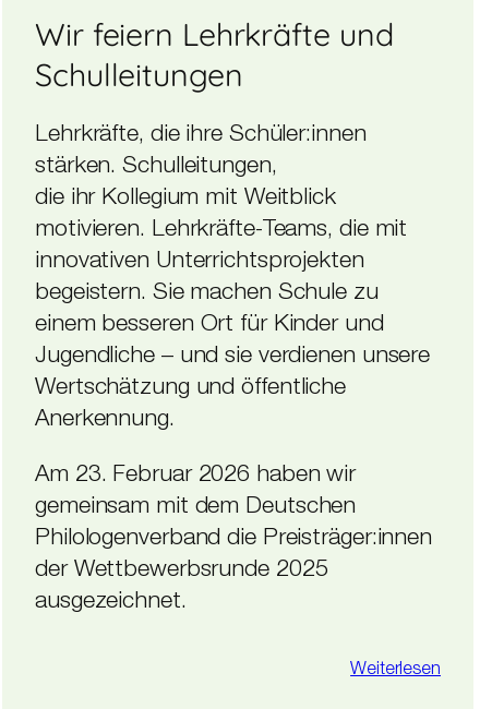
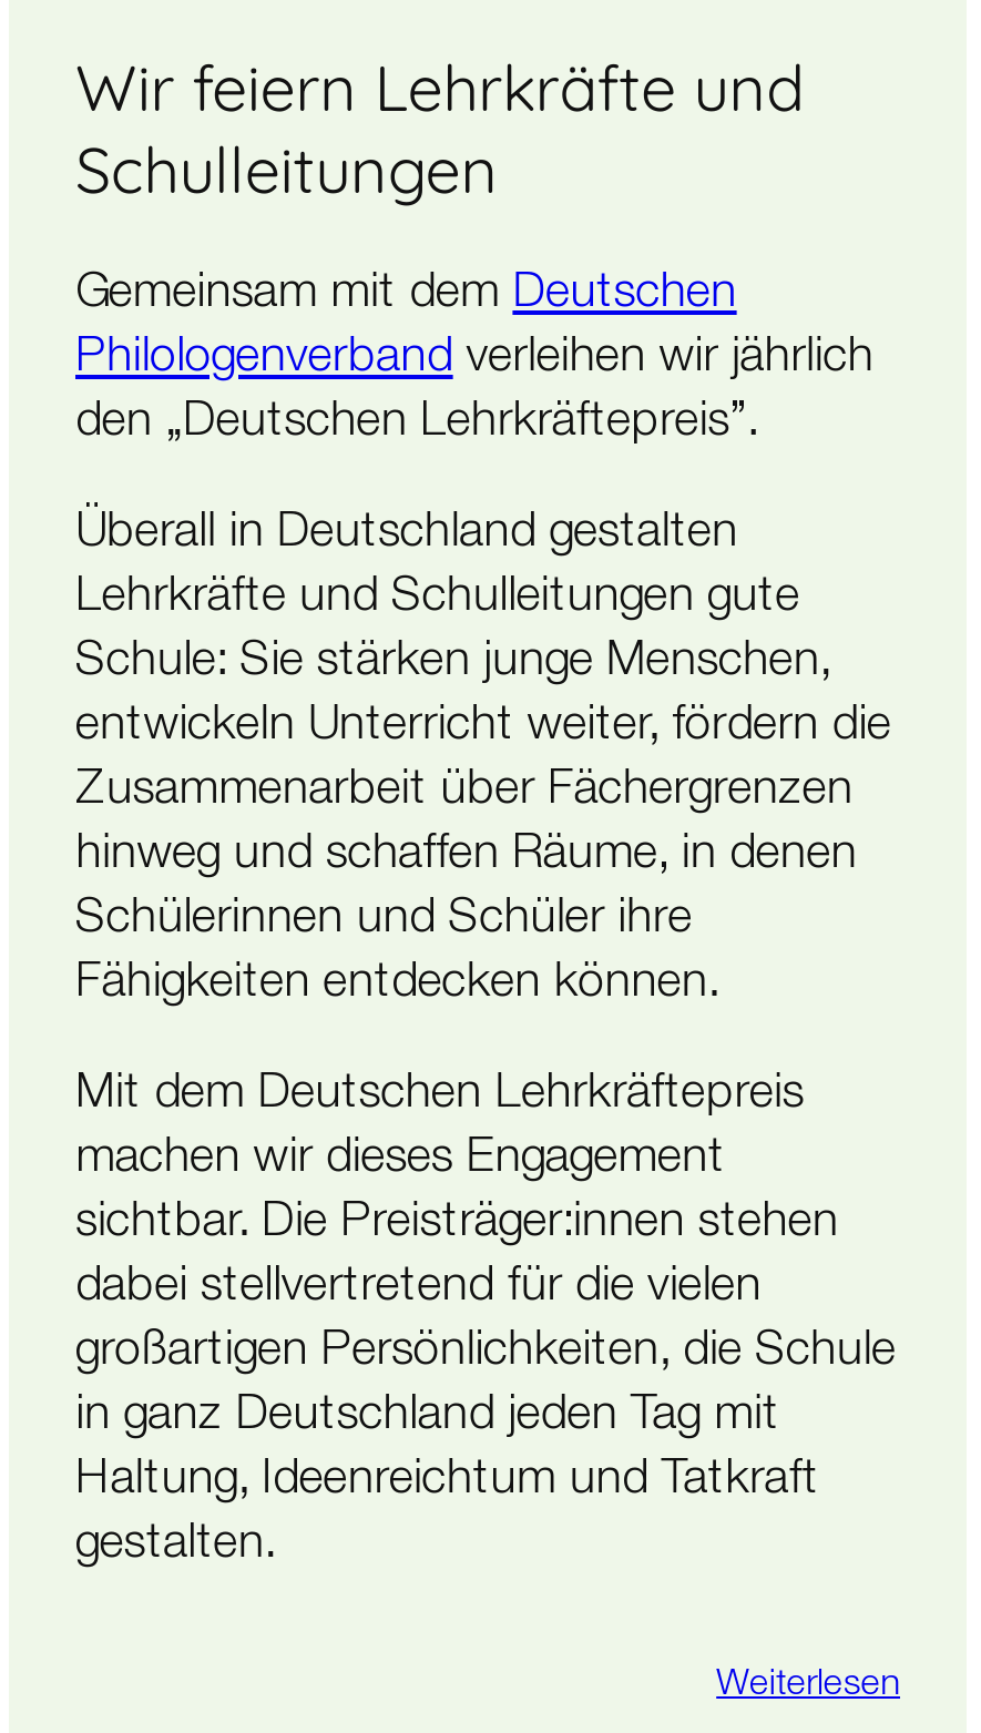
- Lehrkräfte, die ihre Schüler:innen
- stärken. Schulleitungen,
- die ihr Kollegium mit Weitblick
- motivieren. Lehrkräfte-Teams, die mit
- innovativen Unterrichtsprojekten
- begeistern. Sie machen Schule zu
- einem besseren Ort für Kinder und
- Jugendliche – und sie verdienen unsere
- Wertschätzung und öffentliche
- Anerkennung.
- Am 23. Februar 2026 haben wir
- gemeinsam mit dem Deutschen
- Philologenverband die Preisträger:innen
- der Wettbewerbsrunde 2025
- ausgezeichnet.
+ Gemeinsam mit dem Deutschen
+ Philologenverband verleihen wir jährlich
+ den „Deutschen Lehrkräftepreis”.
+ Überall in Deutschland gestalten
+ Lehrkräfte und Schulleitungen gute
+ Schule: Sie stärken junge Menschen,
+ entwickeln Unterricht weiter, fördern die
+ Zusammenarbeit über Fächergrenzen
+ hinweg und schaffen Räume, in denen
+ Schülerinnen und Schüler ihre
+ Fähigkeiten entdecken können.
+ Mit dem Deutschen Lehrkräftepreis
+ machen wir dieses Engagement
+ sichtbar. Die Preisträger:innen stehen
+ dabei stellvertretend für die vielen
+ großartigen Persönlichkeiten, die Schule
+ in ganz Deutschland jeden Tag mit
+ Haltung, Ideenreichtum und Tatkraft
+ gestalten.
